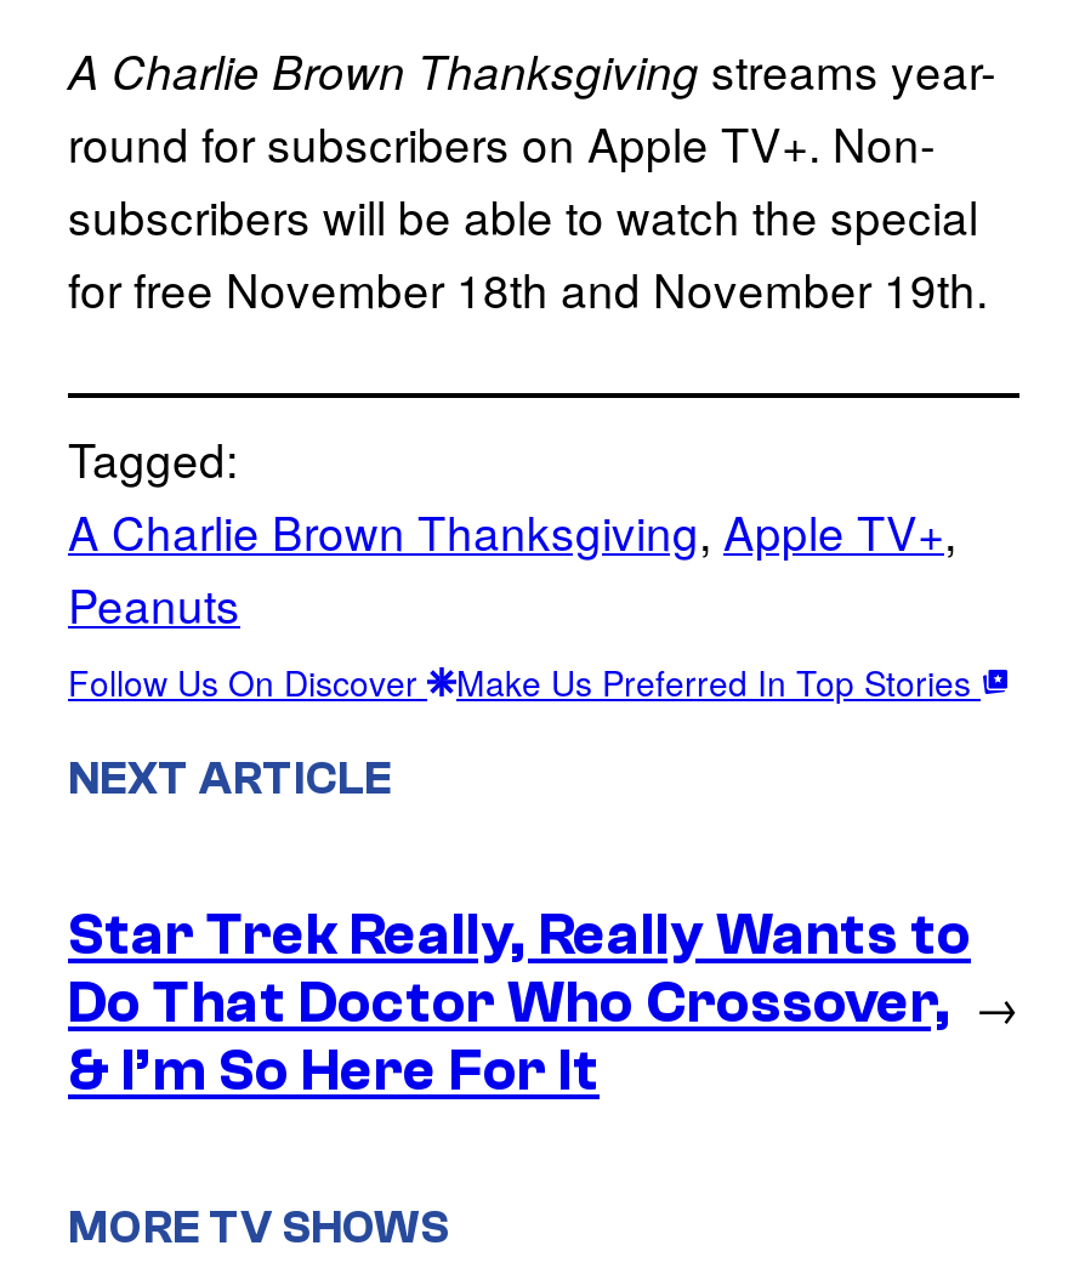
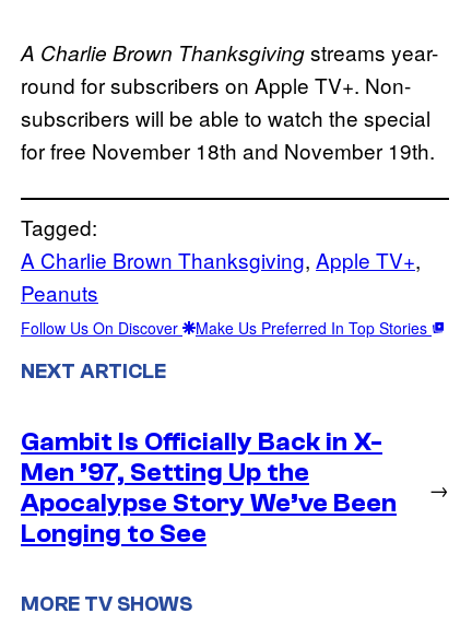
- Star Trek Really, Really Wants to
- Do That Doctor Who Crossover,
- & I’m So Here For It
+ Gambit Is Officially Back in X-
+ Men ’97, Setting Up the
+ Apocalypse Story We’ve Been
+ Longing to See
